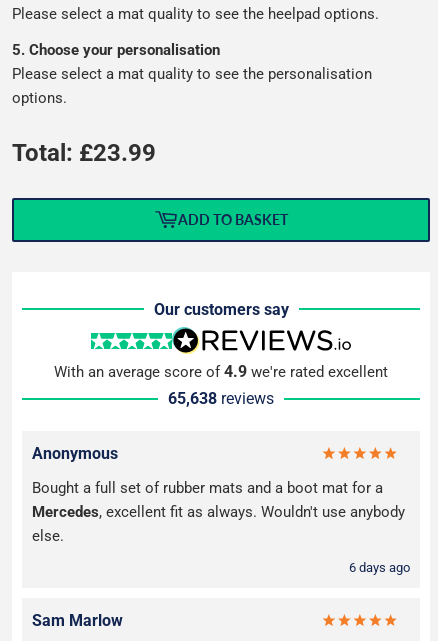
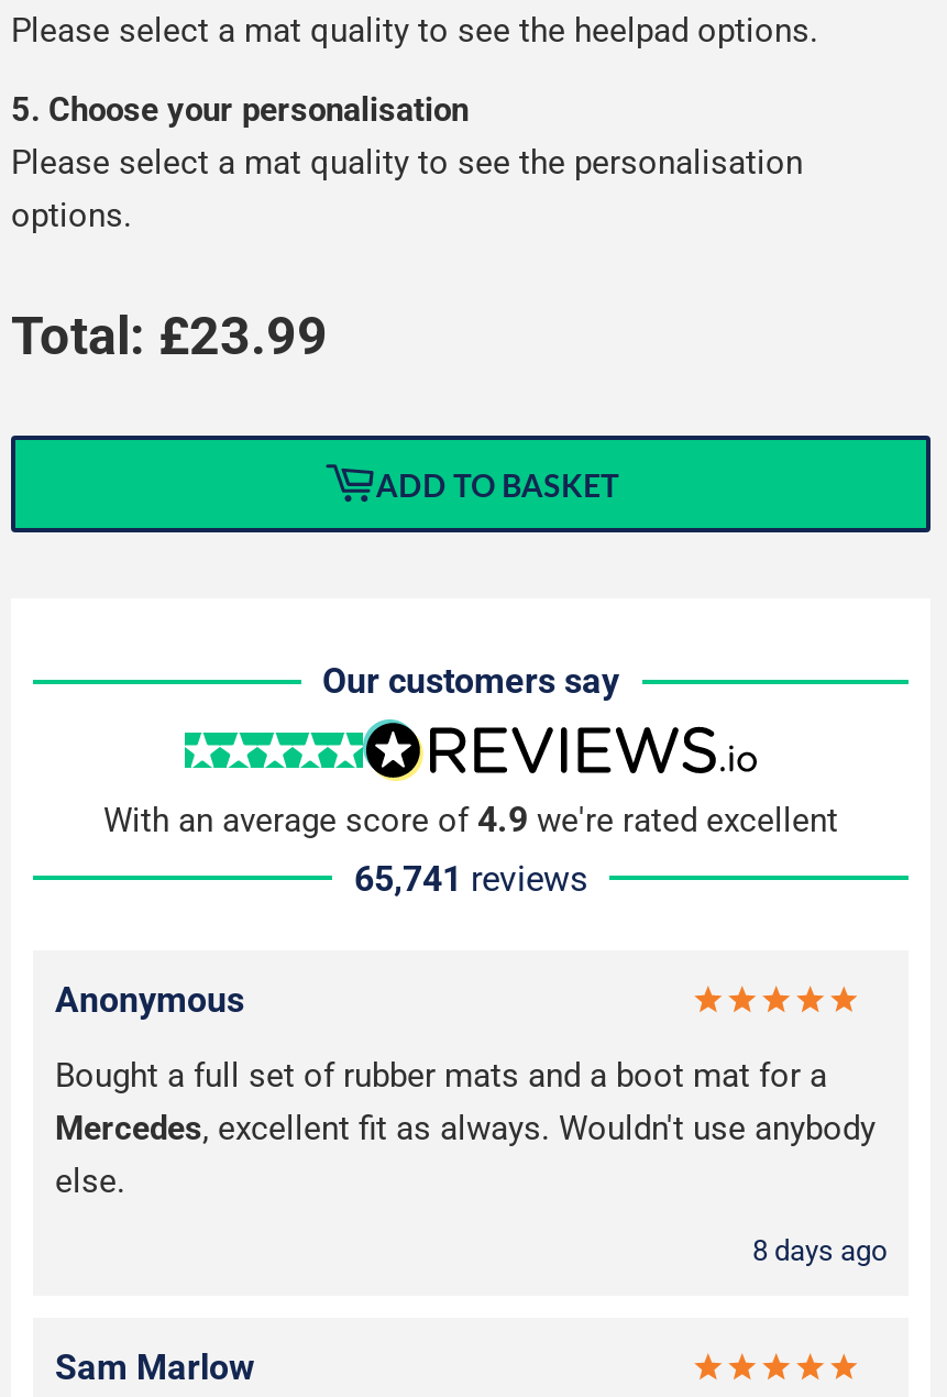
- 65,638 reviews
+ 65,741 reviews

- 6 days ago
+ 8 days ago
